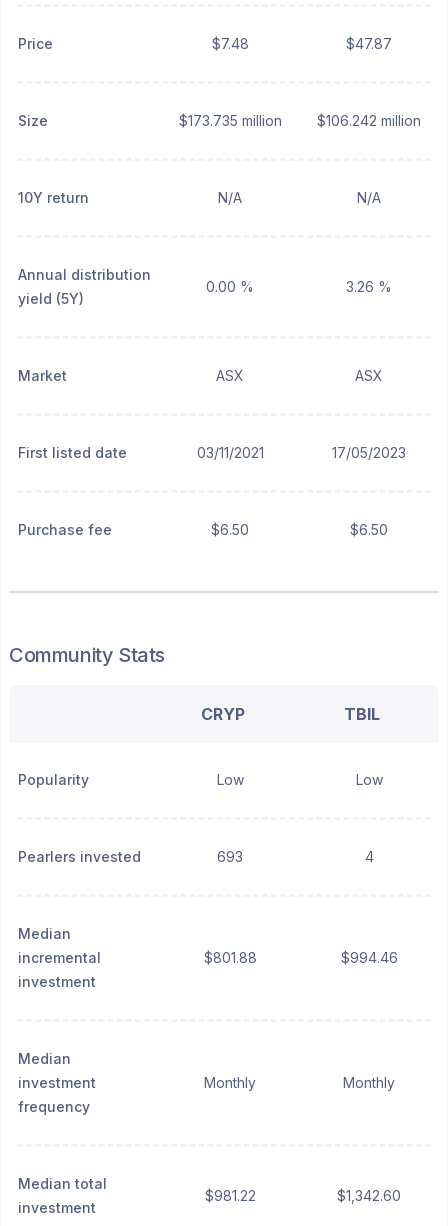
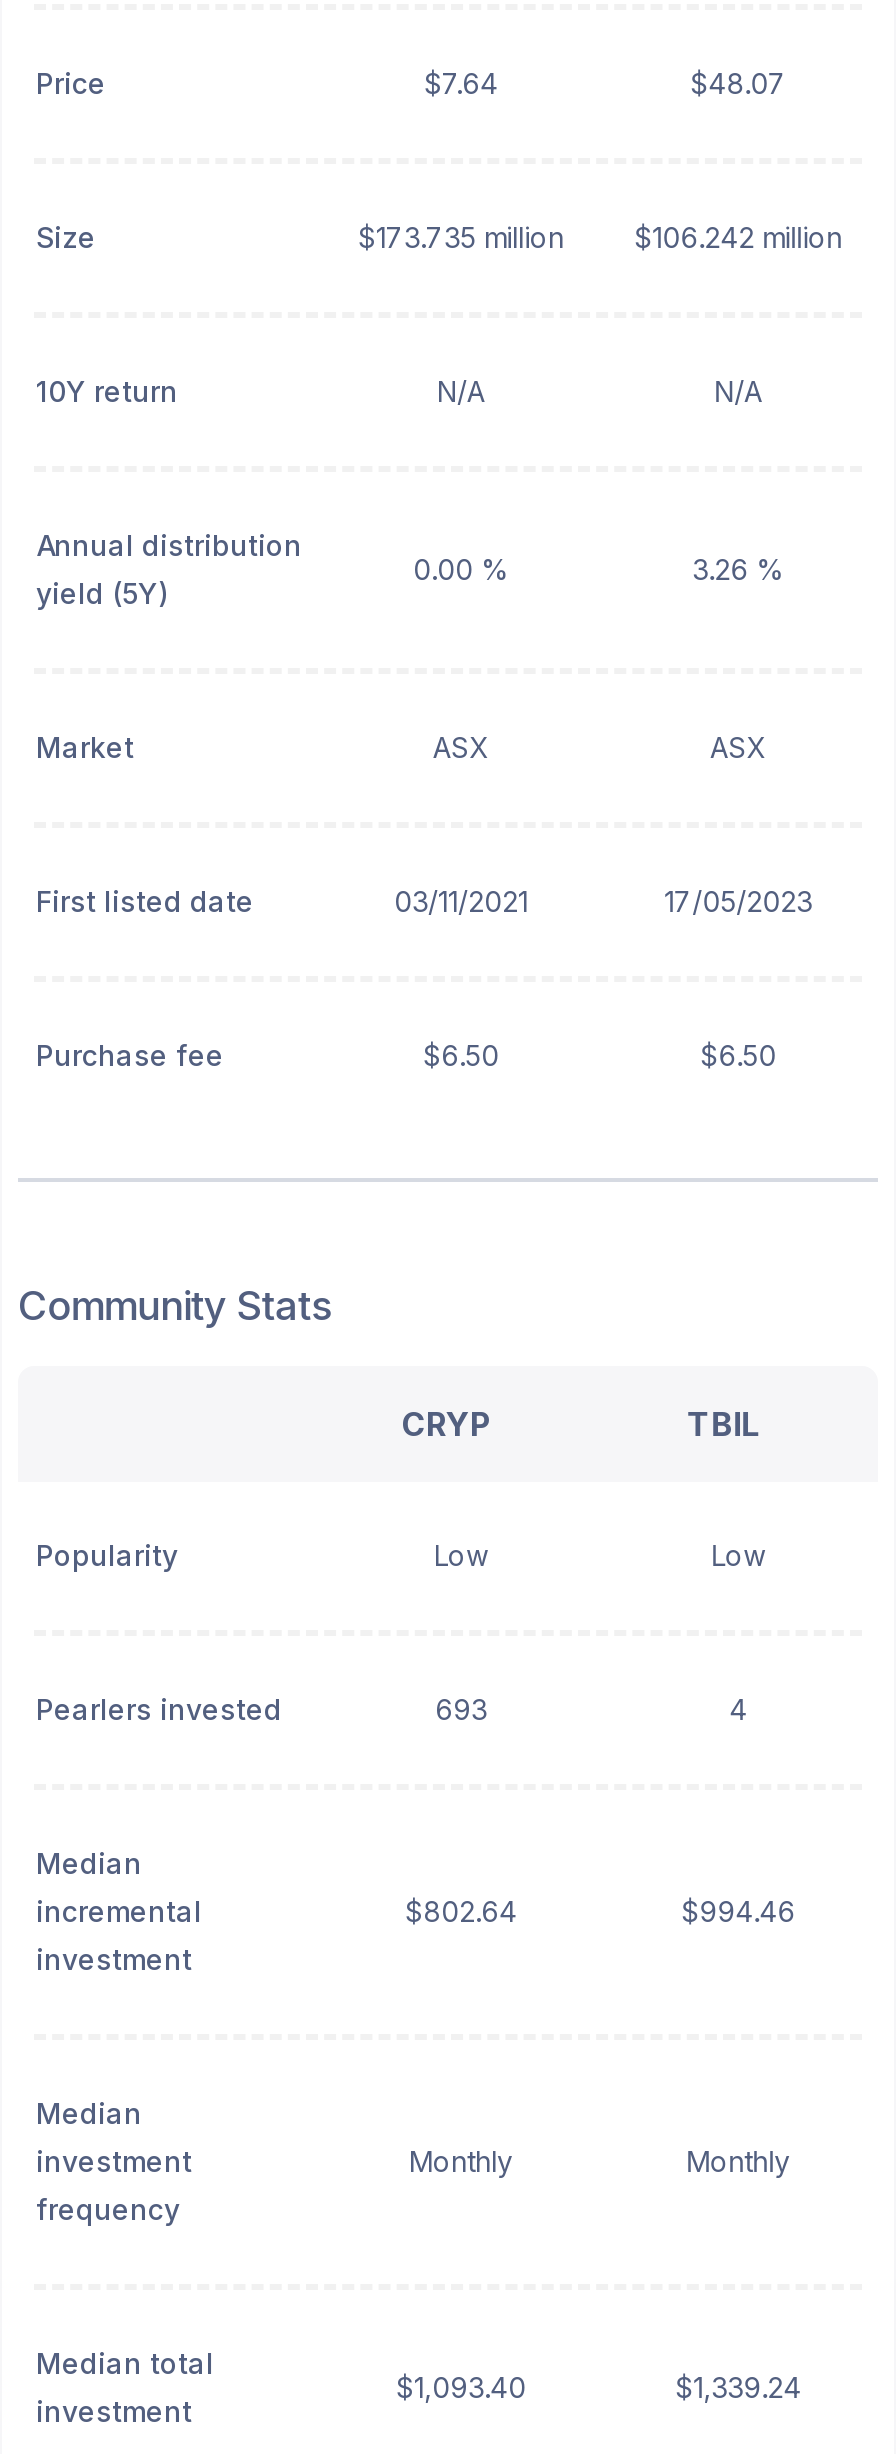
- $7.48
+ $7.64

- $47.87
+ $48.07

- $801.88
+ $802.64

- $981.22
+ $1,093.40

- $1,342.60
+ $1,339.24
